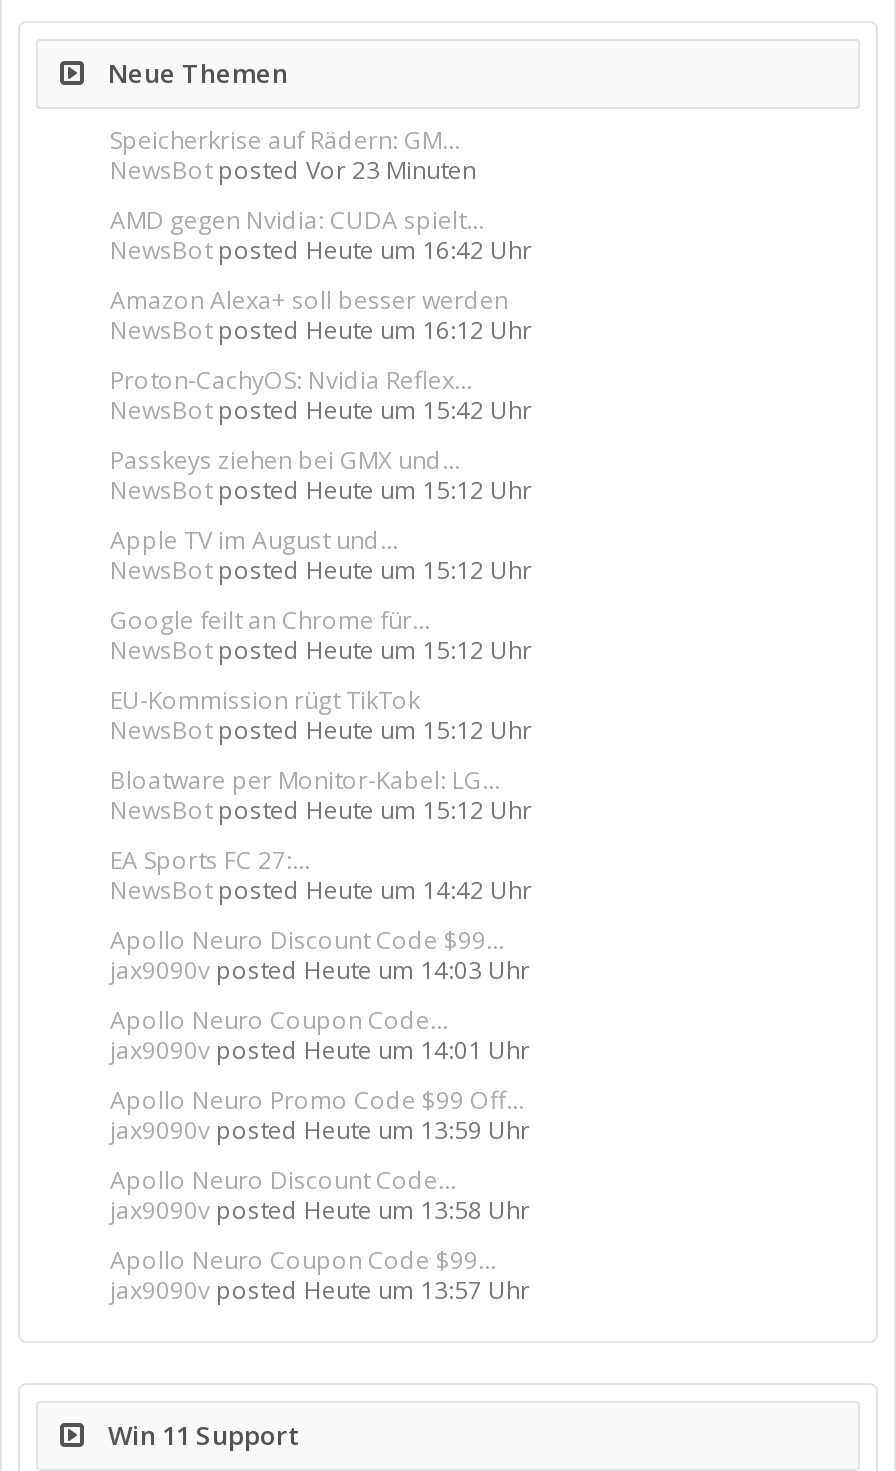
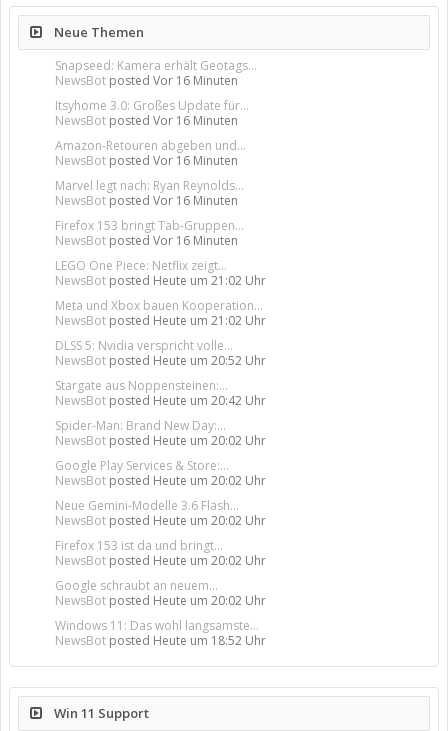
- Speicherkrise auf Rädern: GM...
- NewsBot posted Vor 23 Minuten
+ Snapseed: Kamera erhält Geotags...
+ NewsBot posted Vor 16 Minuten

- AMD gegen Nvidia: CUDA spielt...
- NewsBot posted Heute um 16:42 Uhr
+ Itsyhome 3.0: Großes Update für...
+ NewsBot posted Vor 16 Minuten

- Amazon Alexa+ soll besser werden
- NewsBot posted Heute um 16:12 Uhr
+ Amazon-Retouren abgeben und...
+ NewsBot posted Vor 16 Minuten

- Proton-CachyOS: Nvidia Reflex...
- NewsBot posted Heute um 15:42 Uhr
+ Marvel legt nach: Ryan Reynolds...
+ NewsBot posted Vor 16 Minuten

- Passkeys ziehen bei GMX und...
- NewsBot posted Heute um 15:12 Uhr
+ Firefox 153 bringt Tab-Gruppen...
+ NewsBot posted Vor 16 Minuten

- Apple TV im August und...
- NewsBot posted Heute um 15:12 Uhr
+ LEGO One Piece: Netflix zeigt...
+ NewsBot posted Heute um 21:02 Uhr

- Google feilt an Chrome für...
- NewsBot posted Heute um 15:12 Uhr
+ Meta und Xbox bauen Kooperation...
+ NewsBot posted Heute um 21:02 Uhr

- EU-Kommission rügt TikTok
- NewsBot posted Heute um 15:12 Uhr
+ DLSS 5: Nvidia verspricht volle...
+ NewsBot posted Heute um 20:52 Uhr

- Bloatware per Monitor-Kabel: LG...
- NewsBot posted Heute um 15:12 Uhr
+ Stargate aus Noppensteinen:...
+ NewsBot posted Heute um 20:42 Uhr

- EA Sports FC 27:...
- NewsBot posted Heute um 14:42 Uhr
+ Spider-Man: Brand New Day:...
+ NewsBot posted Heute um 20:02 Uhr

- Apollo Neuro Discount Code $99...
- jax9090v posted Heute um 14:03 Uhr
+ Google Play Services & Store:...
+ NewsBot posted Heute um 20:02 Uhr

- Apollo Neuro Coupon Code...
- jax9090v posted Heute um 14:01 Uhr
+ Neue Gemini-Modelle 3.6 Flash...
+ NewsBot posted Heute um 20:02 Uhr

- Apollo Neuro Promo Code $99 Off...
- jax9090v posted Heute um 13:59 Uhr
+ Firefox 153 ist da und bringt...
+ NewsBot posted Heute um 20:02 Uhr

- Apollo Neuro Discount Code...
- jax9090v posted Heute um 13:58 Uhr
+ Google schraubt an neuem...
+ NewsBot posted Heute um 20:02 Uhr

- Apollo Neuro Coupon Code $99...
- jax9090v posted Heute um 13:57 Uhr
+ Windows 11: Das wohl langsamste...
+ NewsBot posted Heute um 18:52 Uhr
